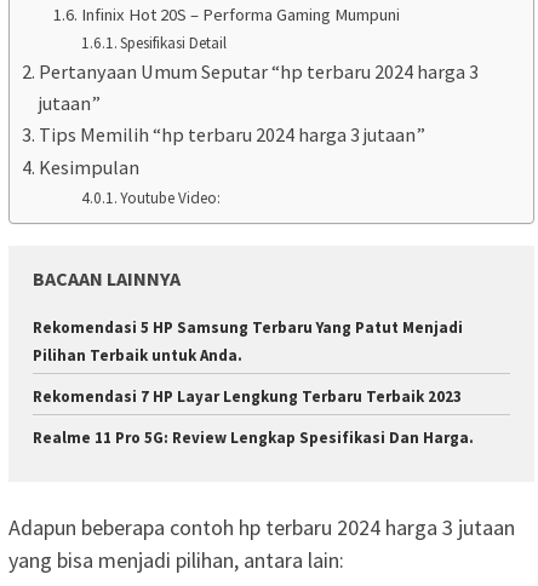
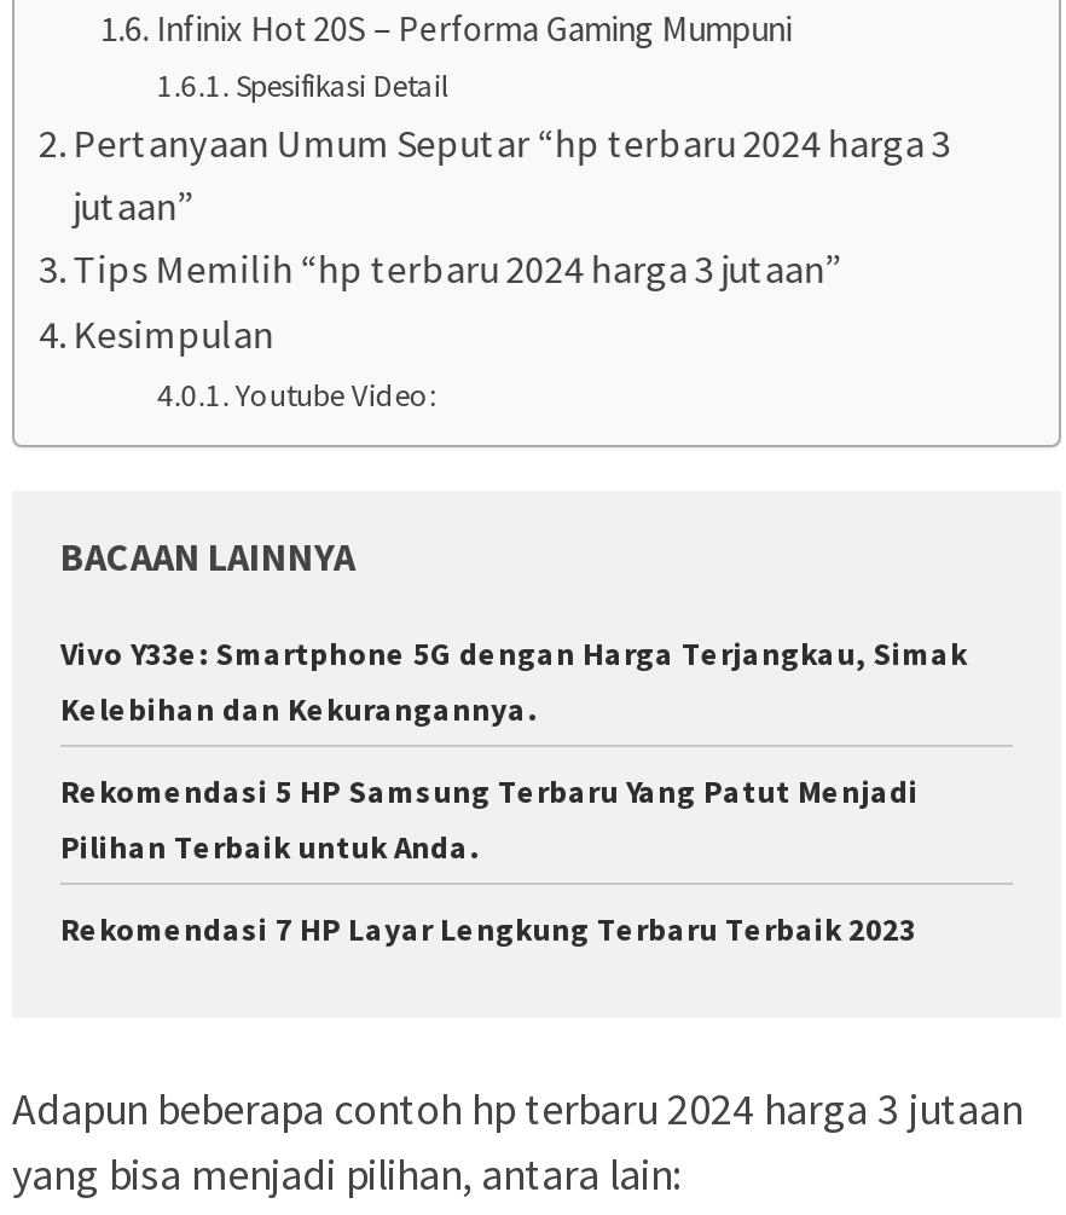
+ Vivo Y33e: Smartphone 5G dengan Harga Terjangkau, Simak
+ Kelebihan dan Kekurangannya.

moved down: Rekomendasi 5 HP Samsung Terbaru Yang Patut Menjadi | Pilihan Terbaik untuk Anda. | Rekomendasi 7 HP Layar Lengkung Terbaru Terbaik 2023

- Realme 11 Pro 5G: Review Lengkap Spesifikasi Dan Harga.
